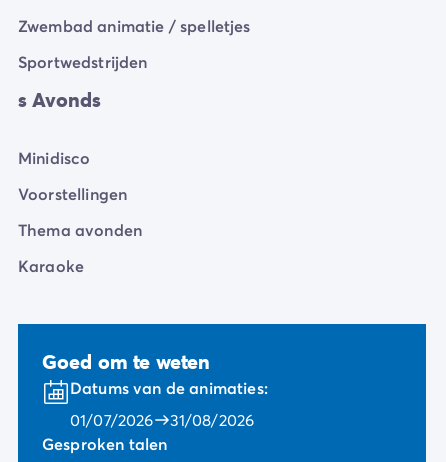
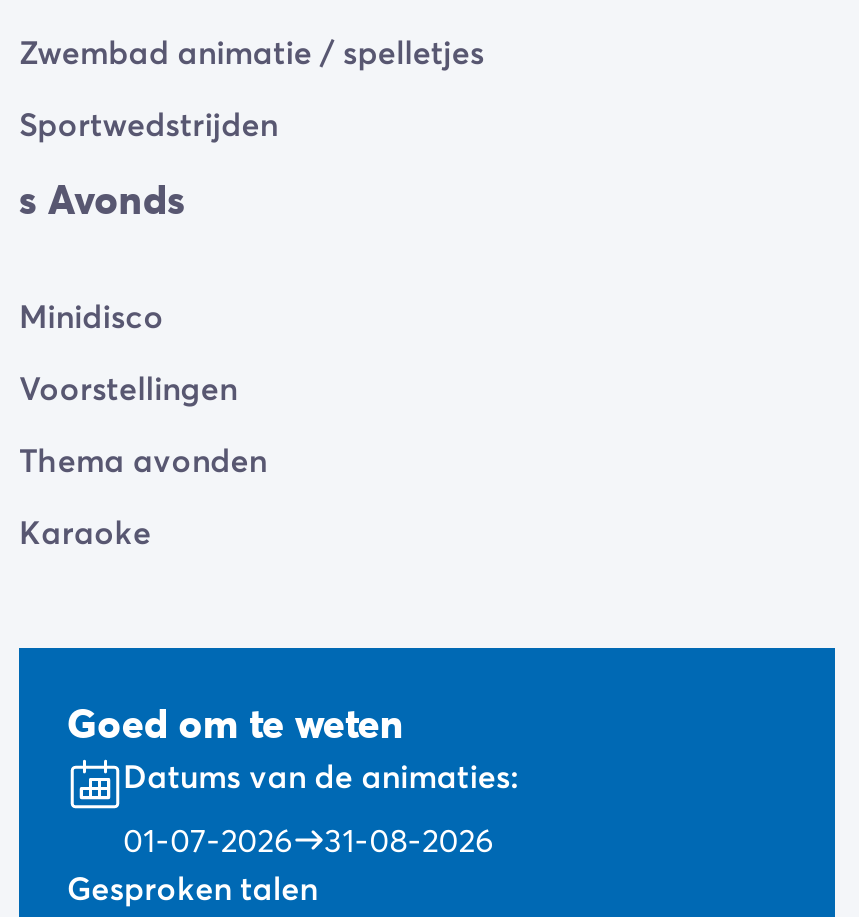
- 01/07/2026
+ 01-07-2026

- 31/08/2026
+ 31-08-2026
